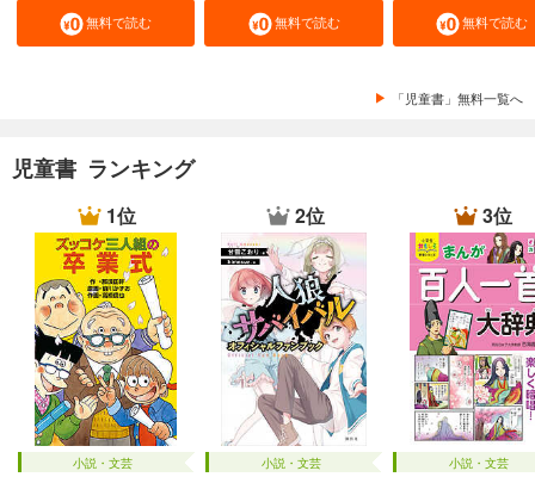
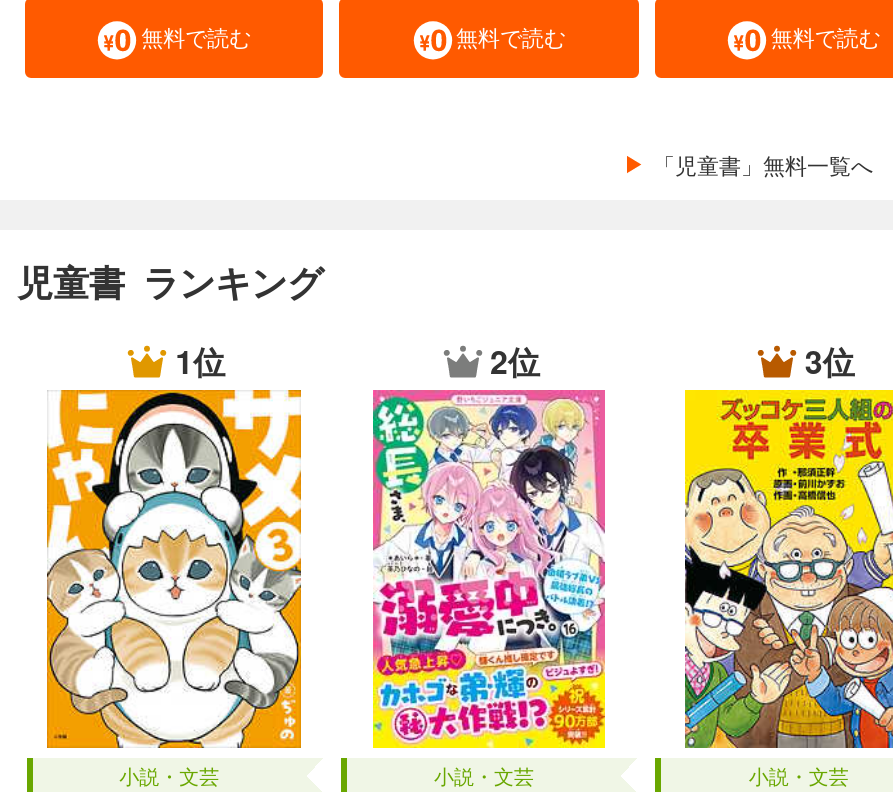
- [image]
+ [image]

- [image]
+ [image]

- [image]
+ [image]
